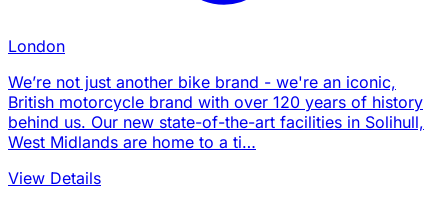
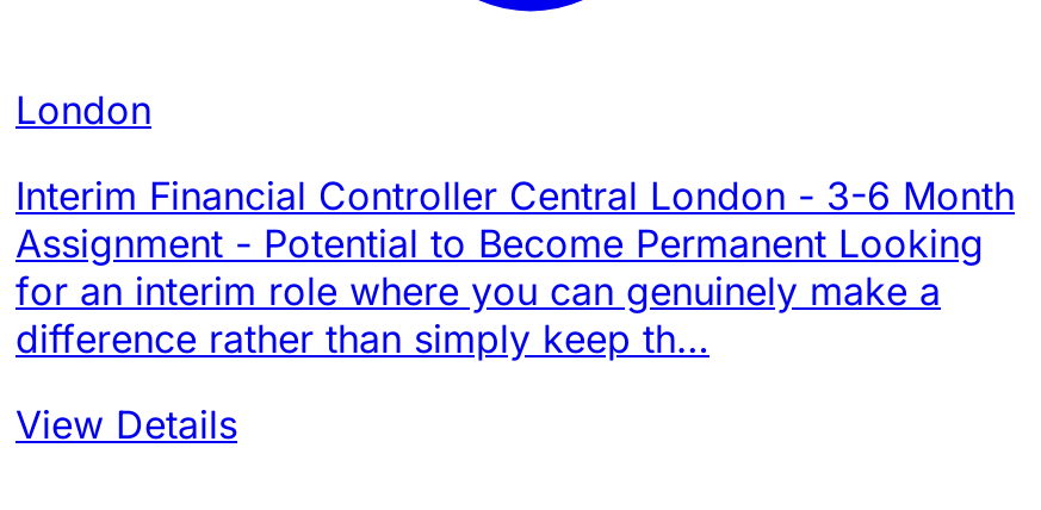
- We’re not just another bike brand - we're an iconic,
- British motorcycle brand with over 120 years of history
- behind us. Our new state-of-the-art facilities in Solihull,
- West Midlands are home to a ti…
+ Interim Financial Controller Central London - 3-6 Month
+ Assignment - Potential to Become Permanent Looking
+ for an interim role where you can genuinely make a
+ difference rather than simply keep th…
